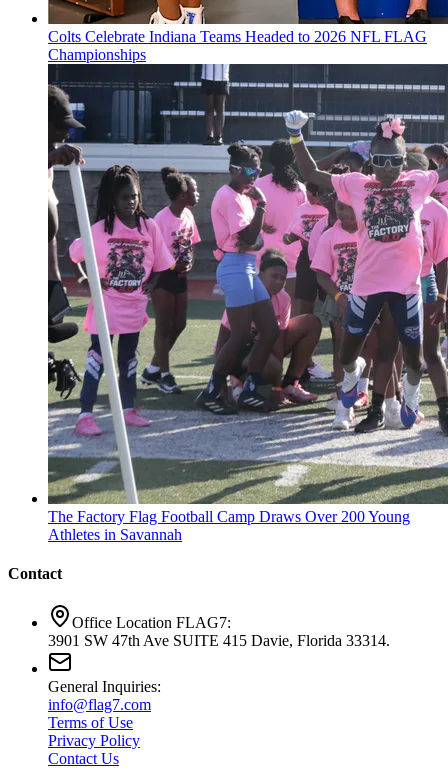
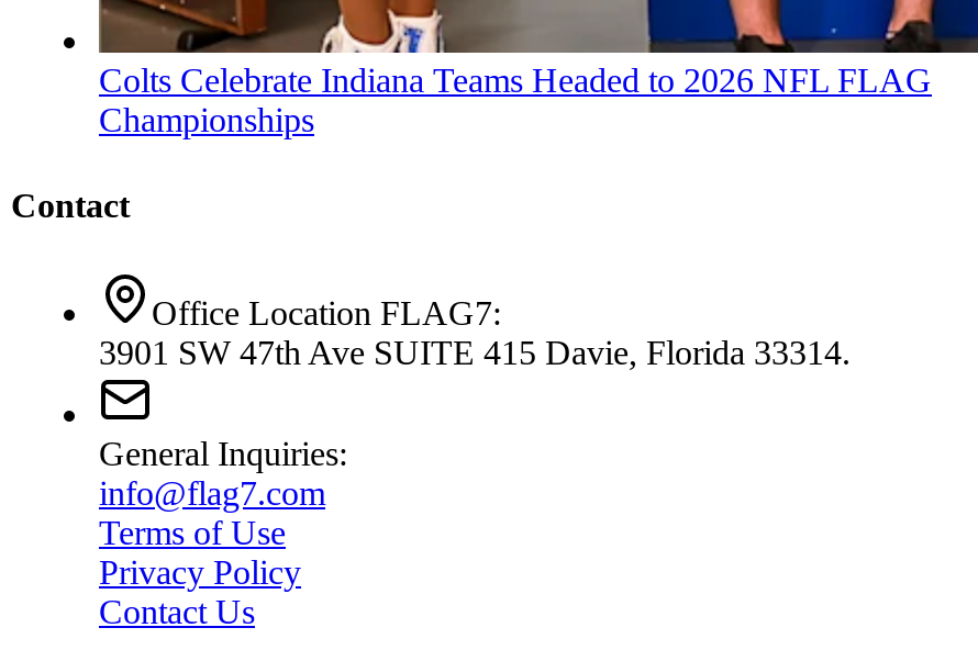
- [image]
- The Factory Flag Football Camp Draws Over 200 Young
- Athletes in Savannah
